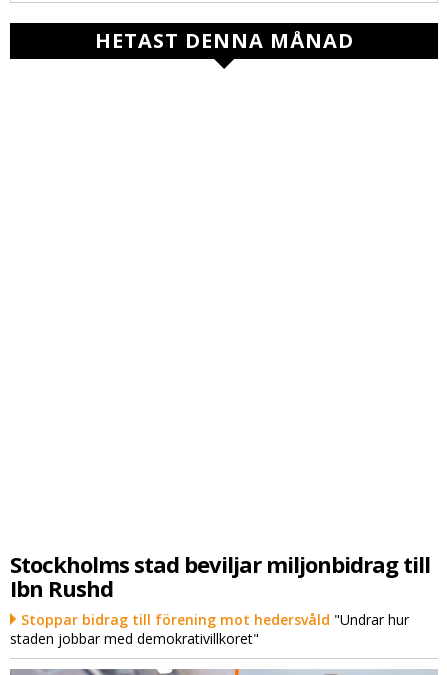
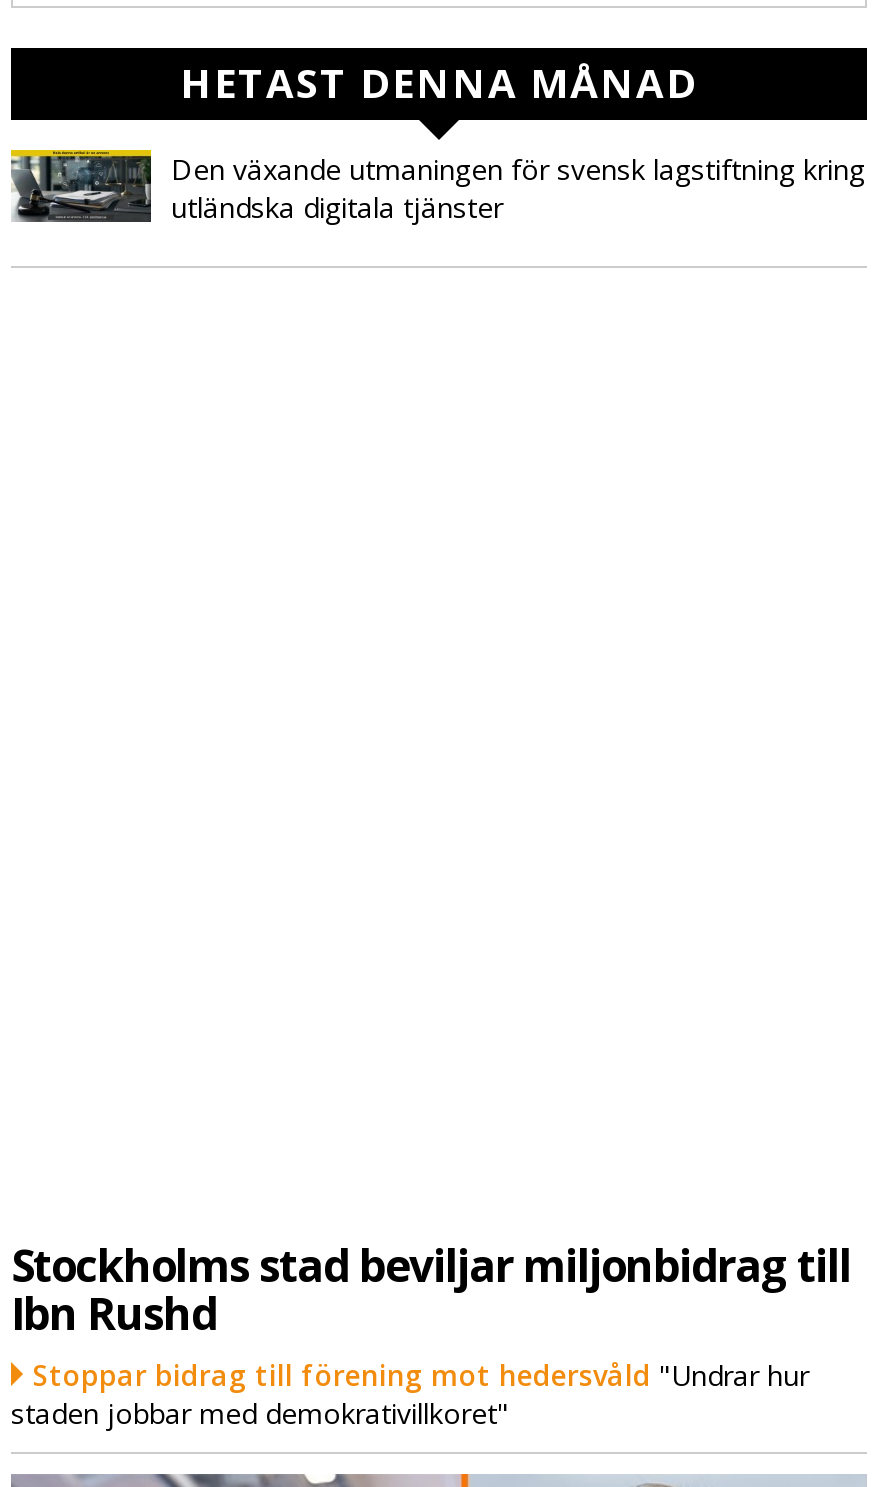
+ [image]
+ Den växande utmaningen för svensk lagstiftning kring
+ utländska digitala tjänster
